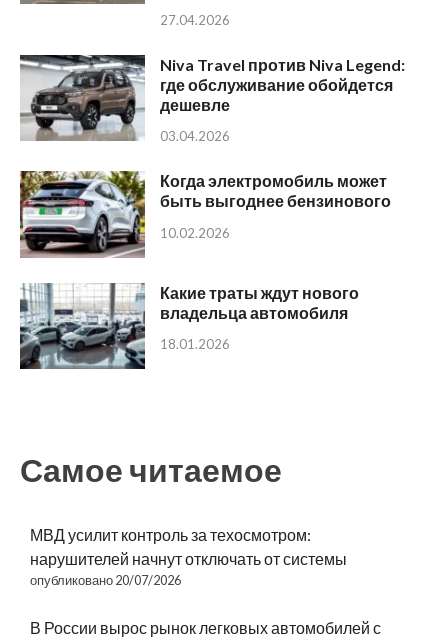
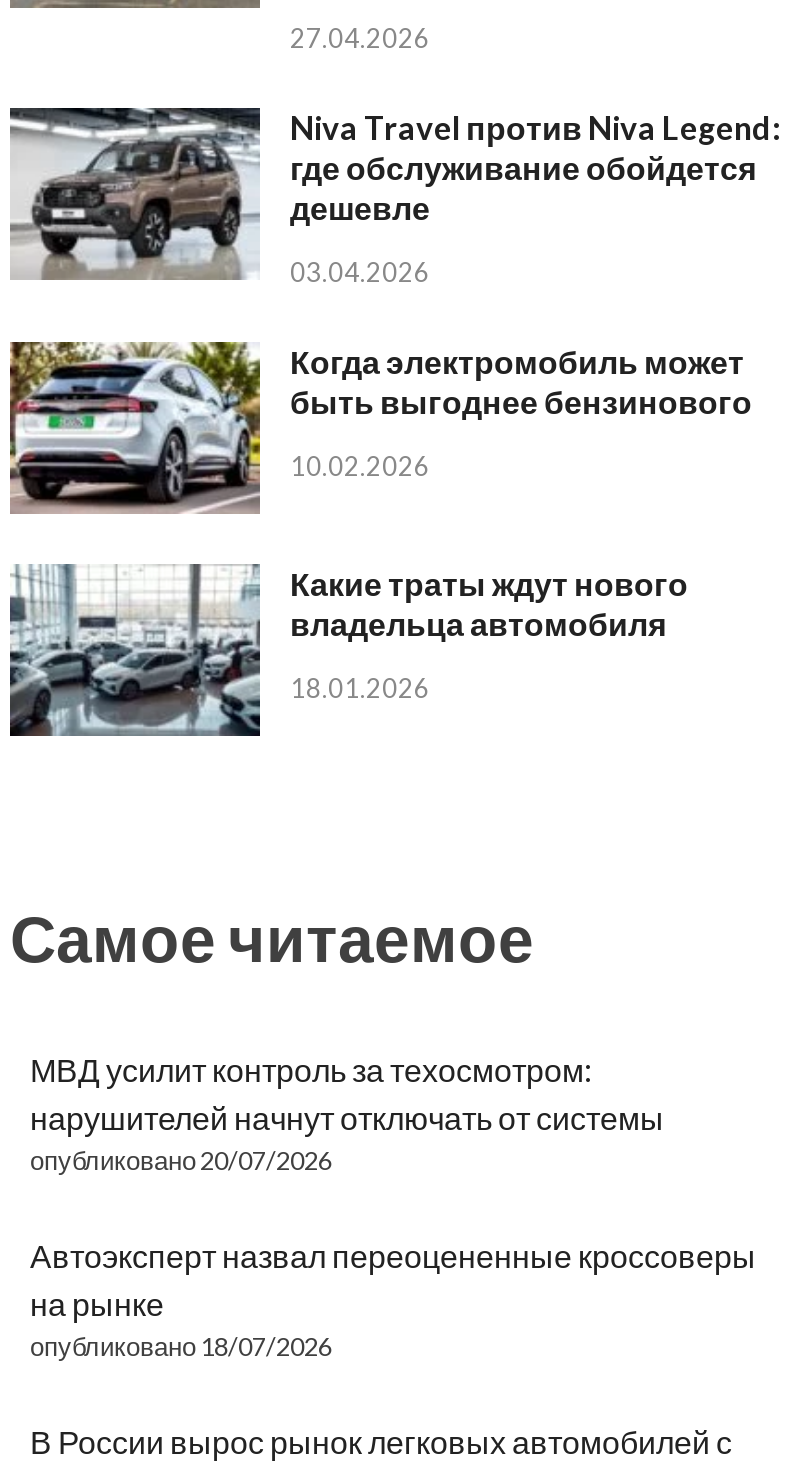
+ Автоэксперт назвал переоцененные кроссоверы
+ на рынке
+ опубликовано 18/07/2026
